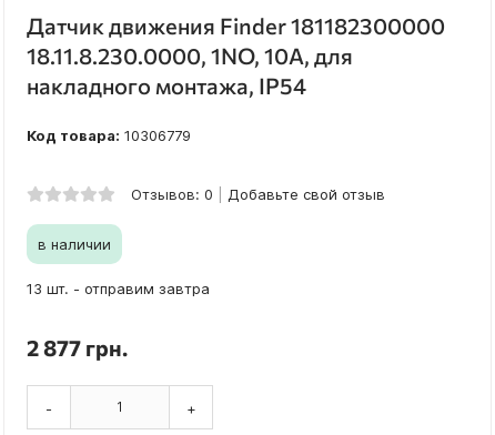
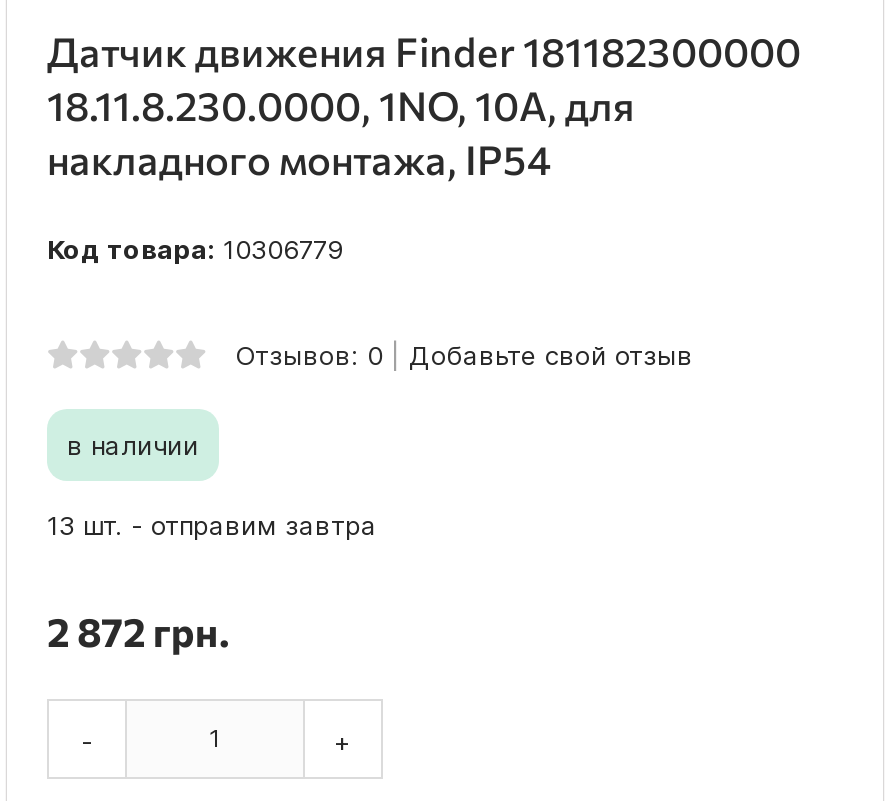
- 2 877 грн.
+ 2 872 грн.
